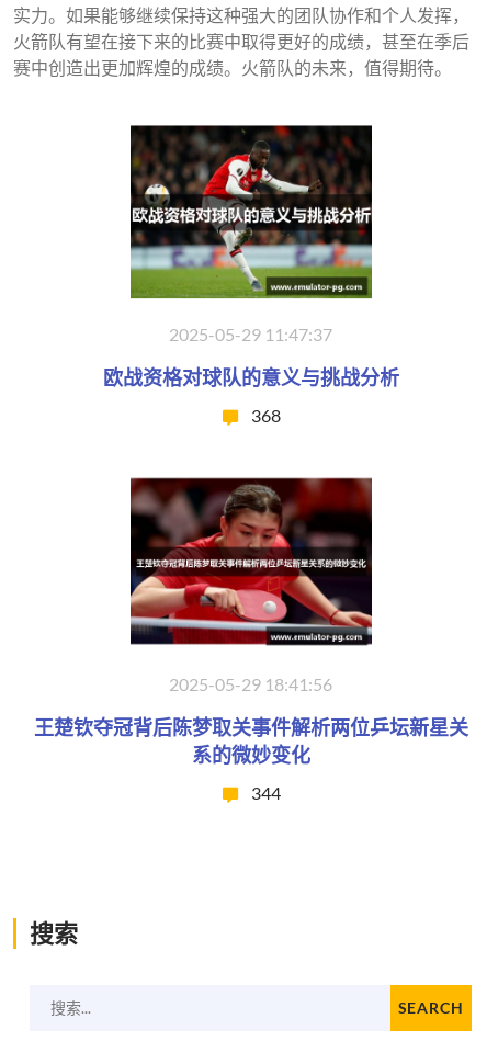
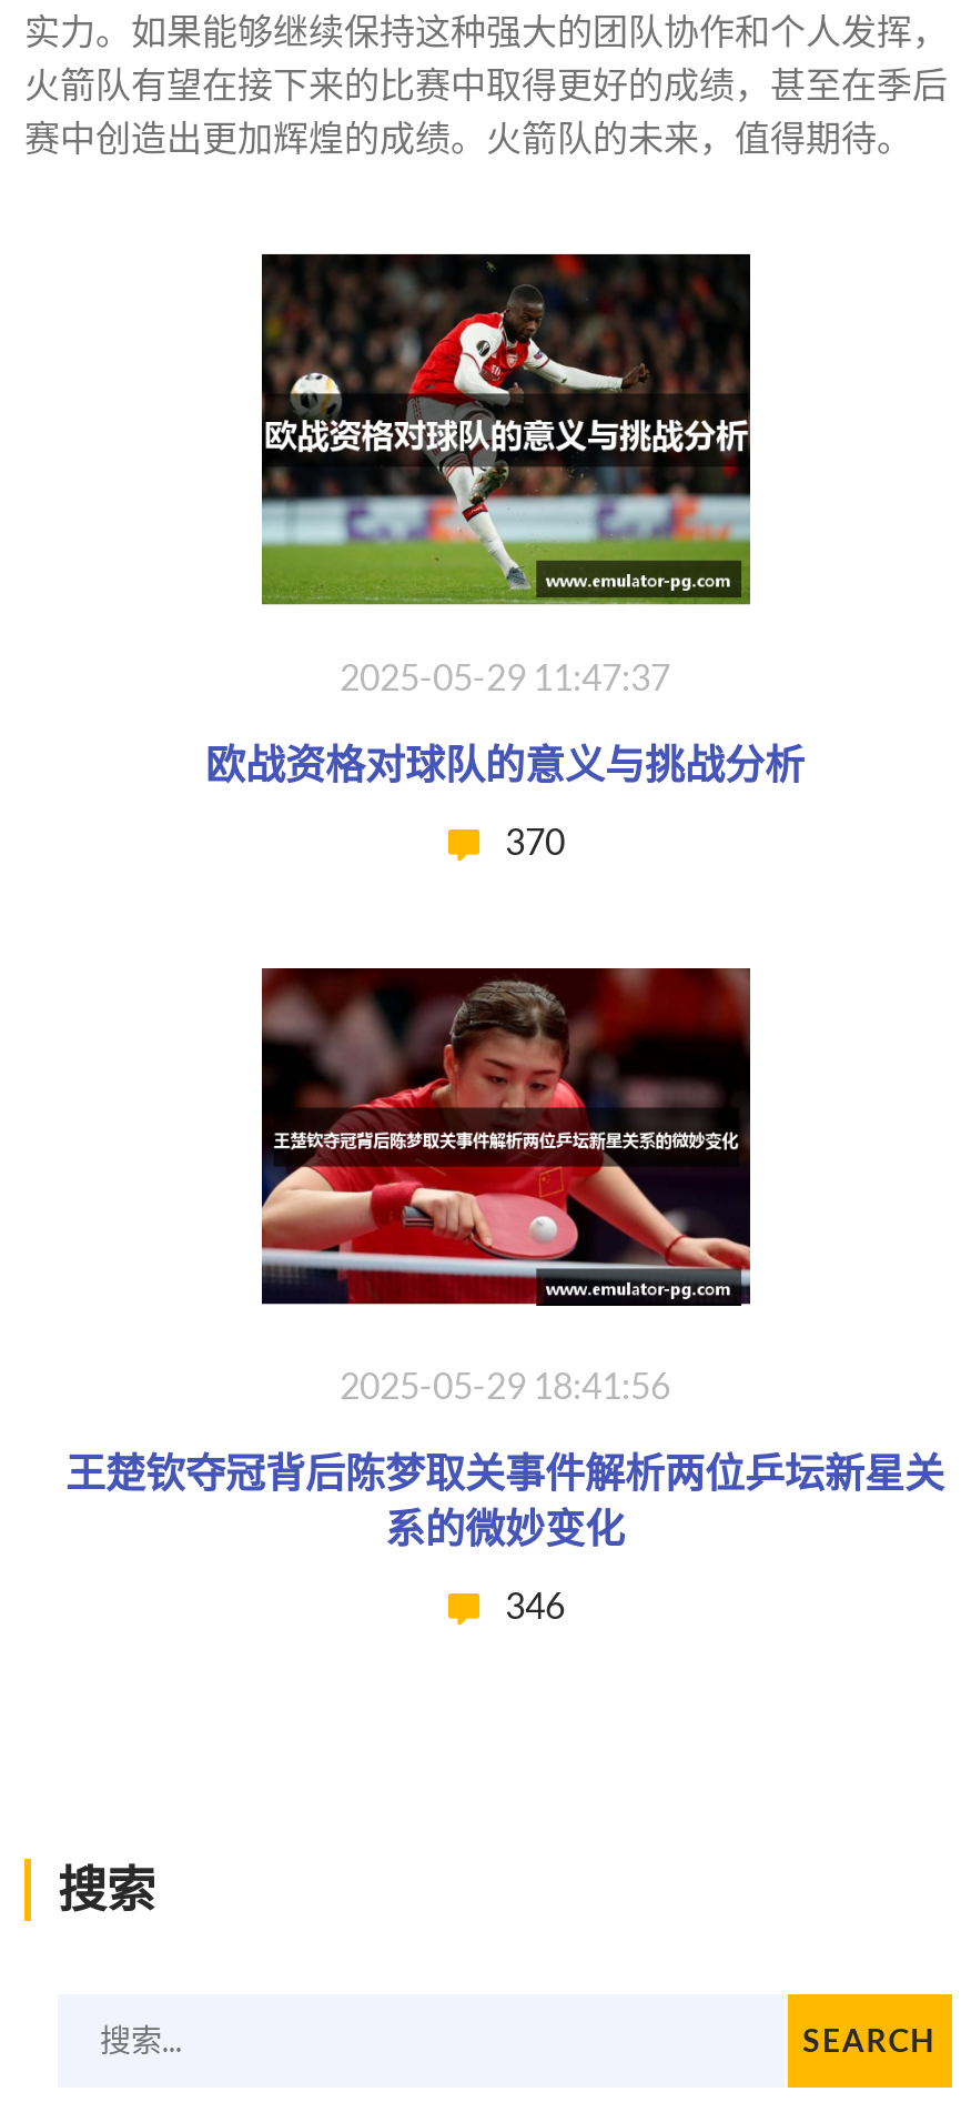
- 368
+ 370

- 344
+ 346
